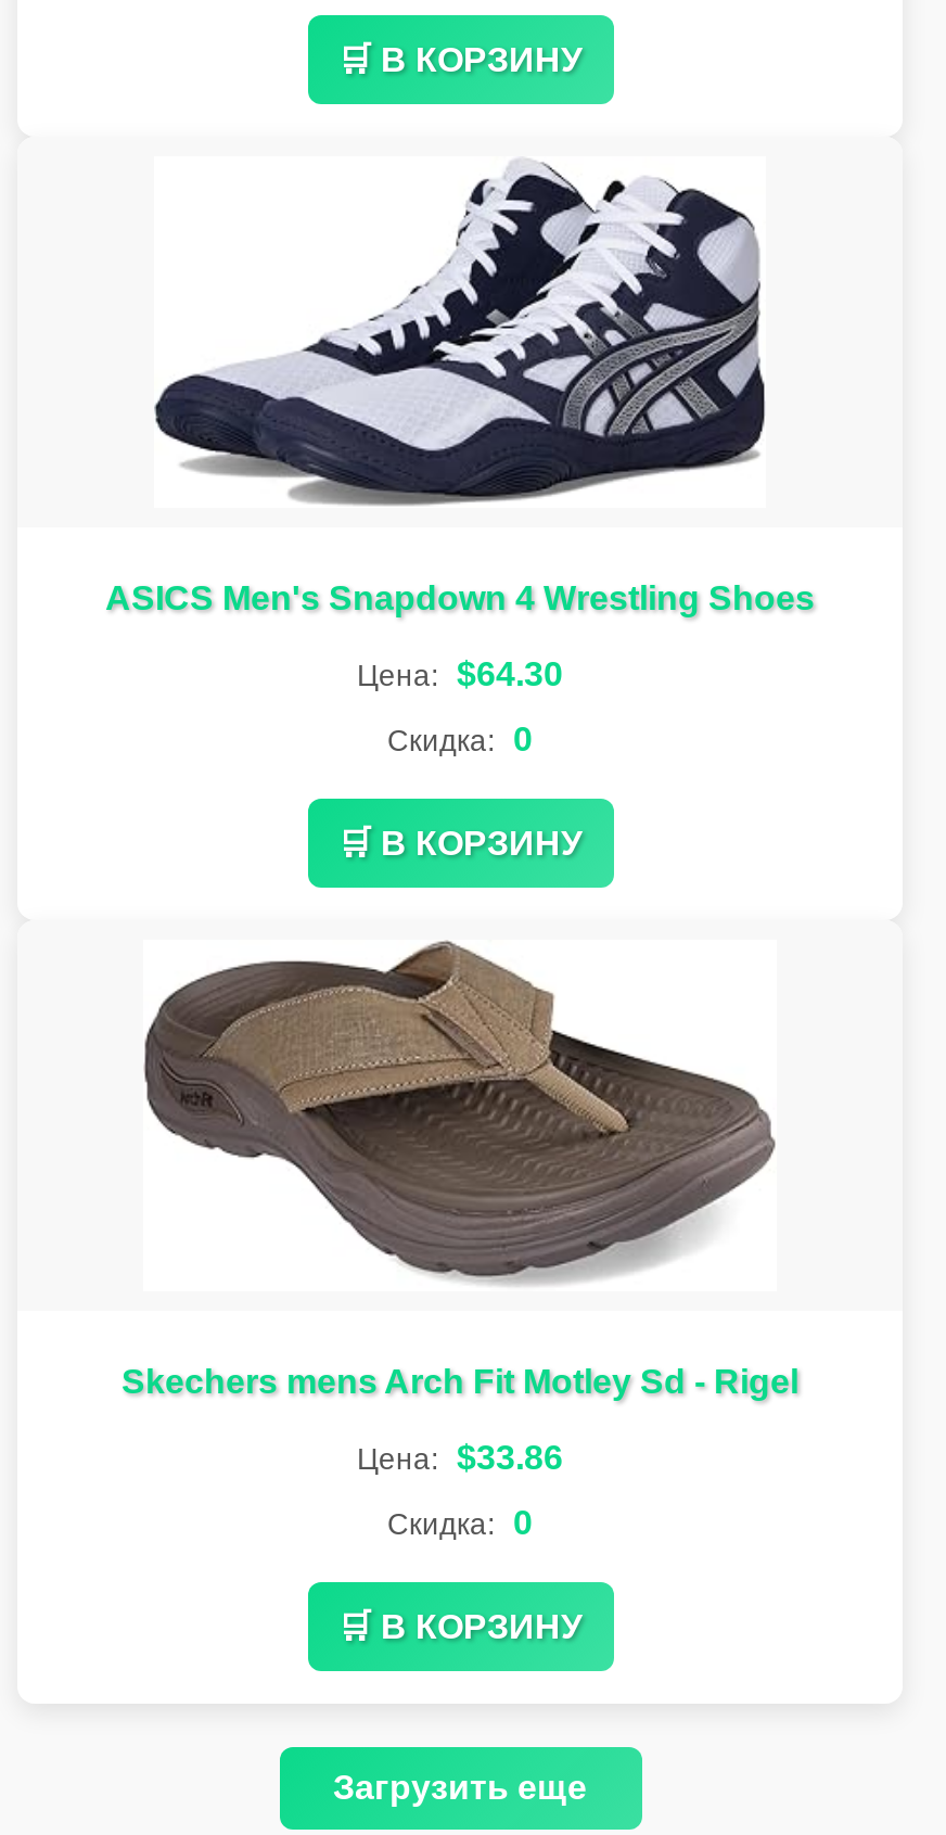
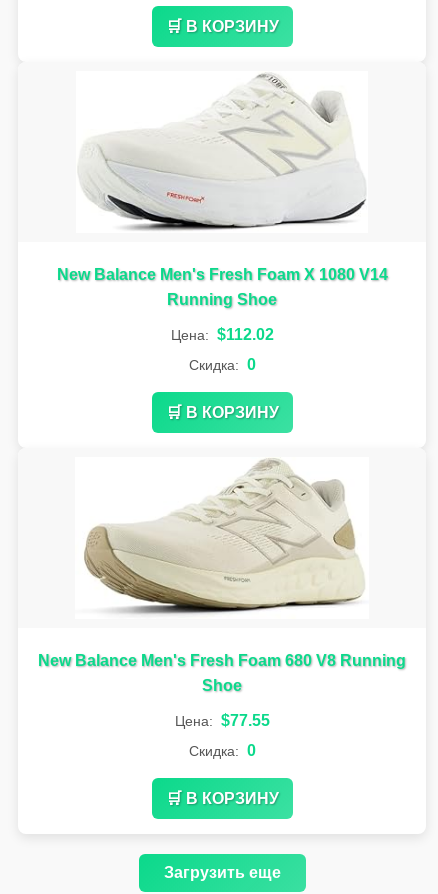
- [image]
- ASICS Men's Snapdown 4 Wrestling Shoes
- Цена: $64.30
+ [image]
+ New Balance Men's Fresh Foam X 1080 V14
+ Running Shoe
+ Цена: $112.02

- [image]
- Skechers mens Arch Fit Motley Sd - Rigel
- Цена: $33.86
+ [image]
+ New Balance Men's Fresh Foam 680 V8 Running
+ Shoe
+ Цена: $77.55
